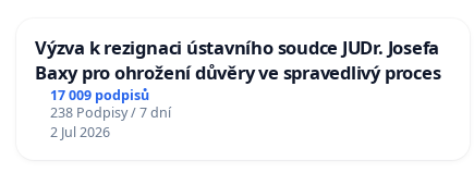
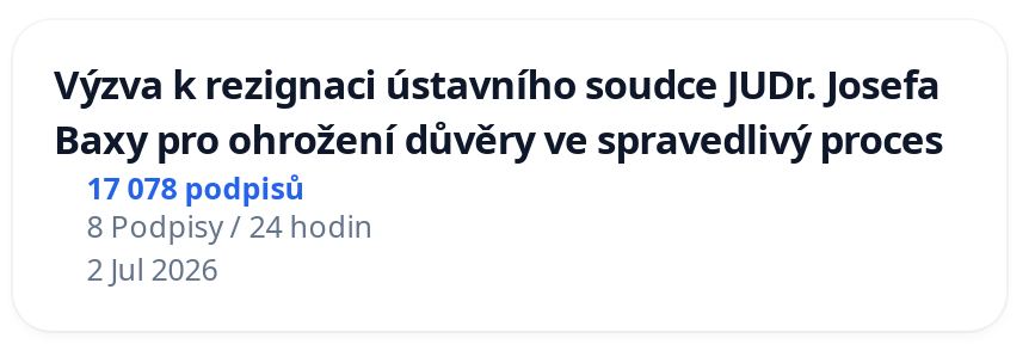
- 17 009 podpisů
+ 17 078 podpisů

- 238 Podpisy / 7 dní
+ 8 Podpisy / 24 hodin
